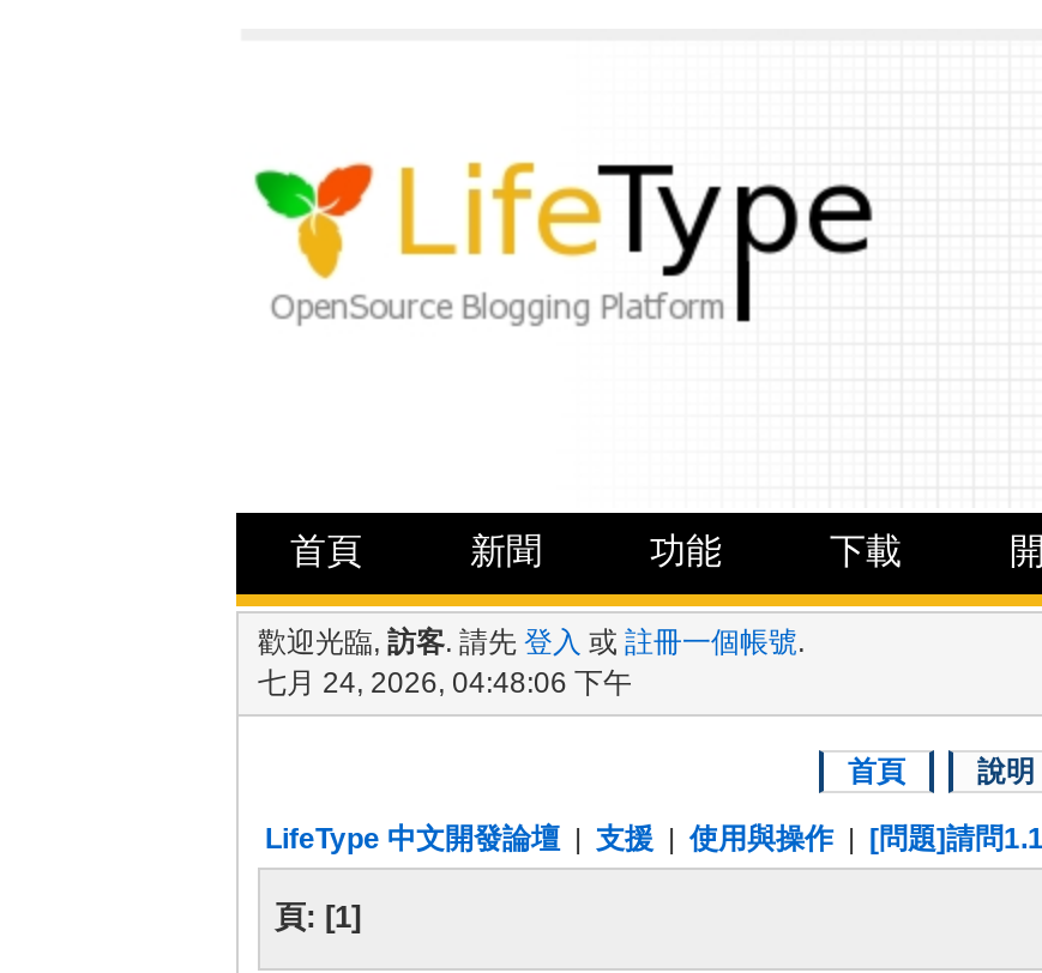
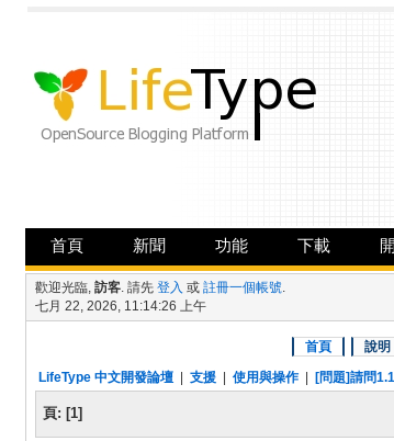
- 七月 24, 2026, 04:48:06 下午
+ 七月 22, 2026, 11:14:26 上午
